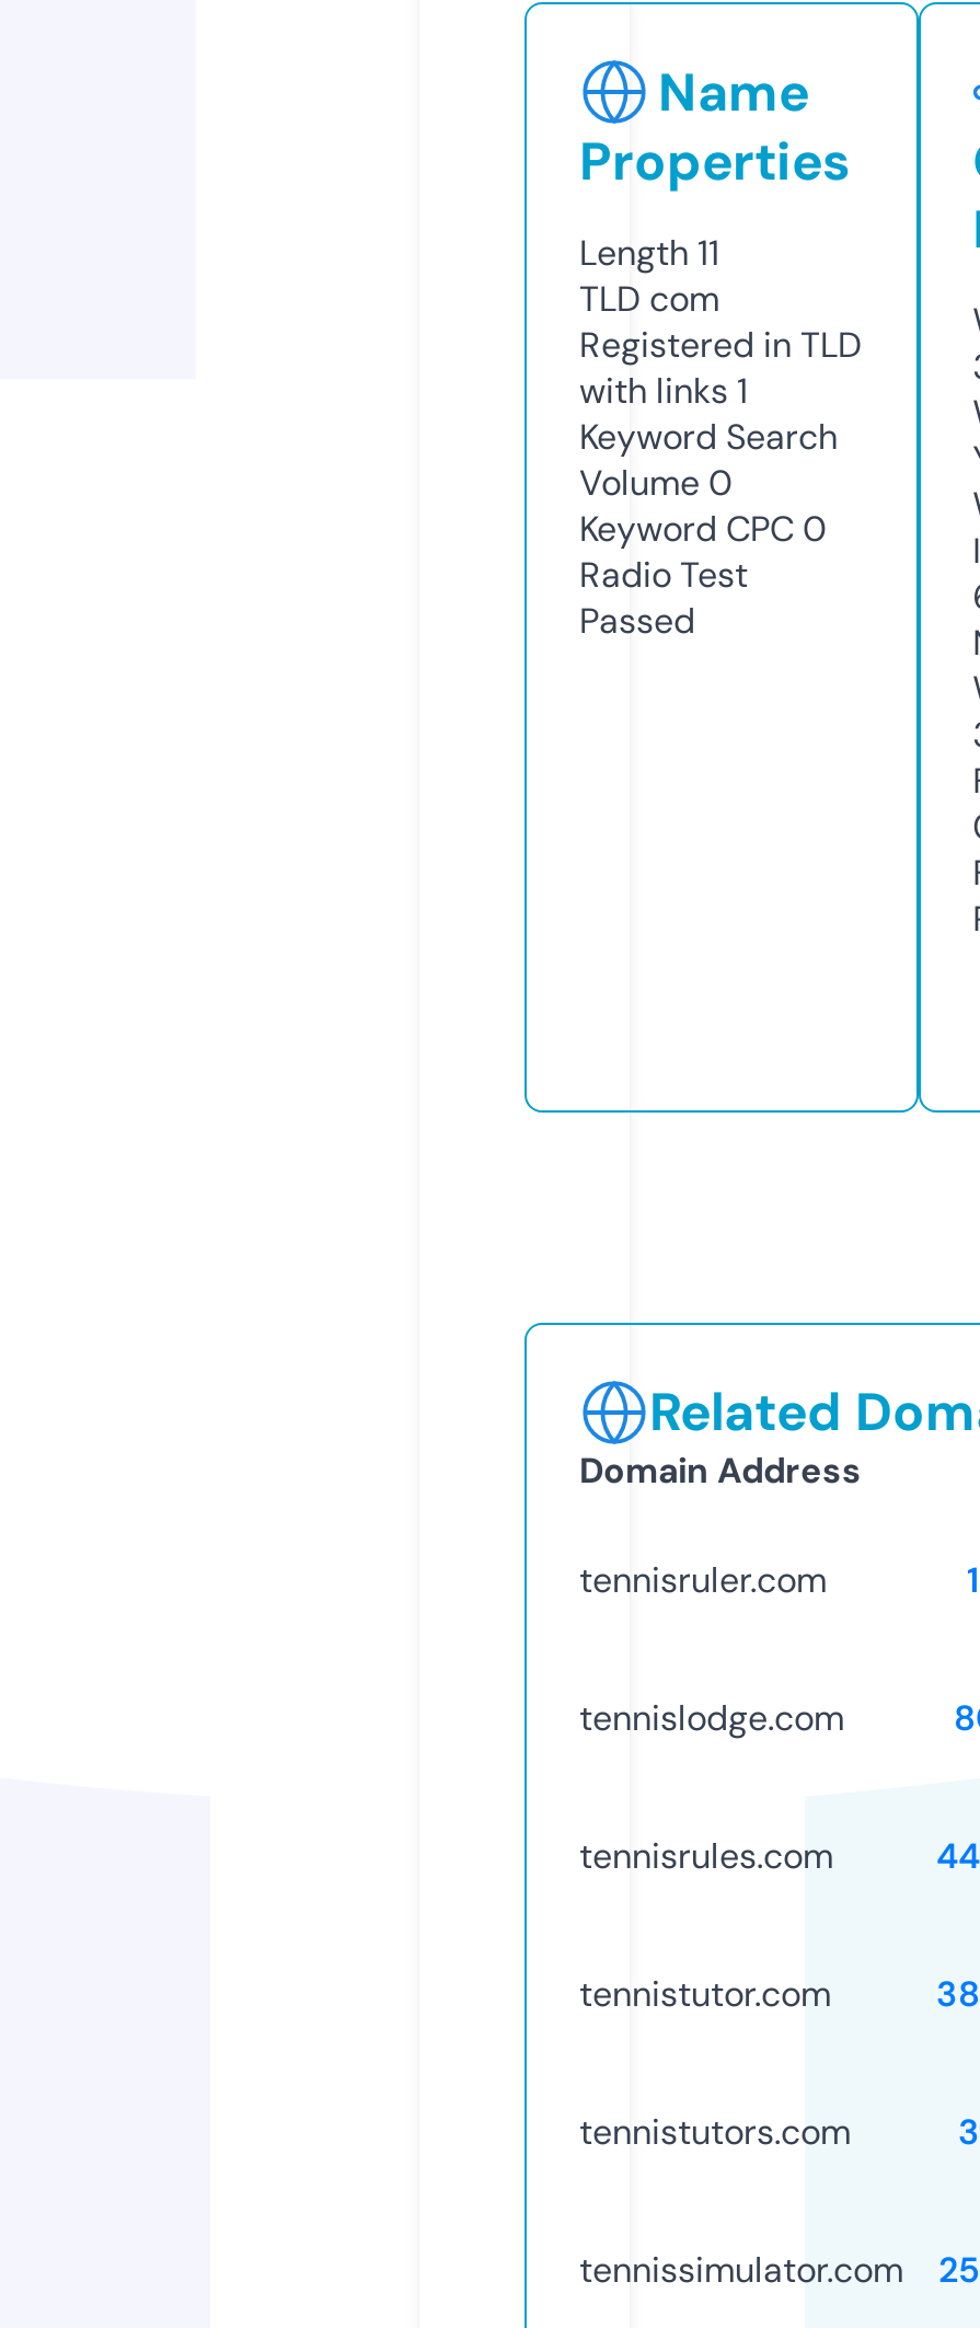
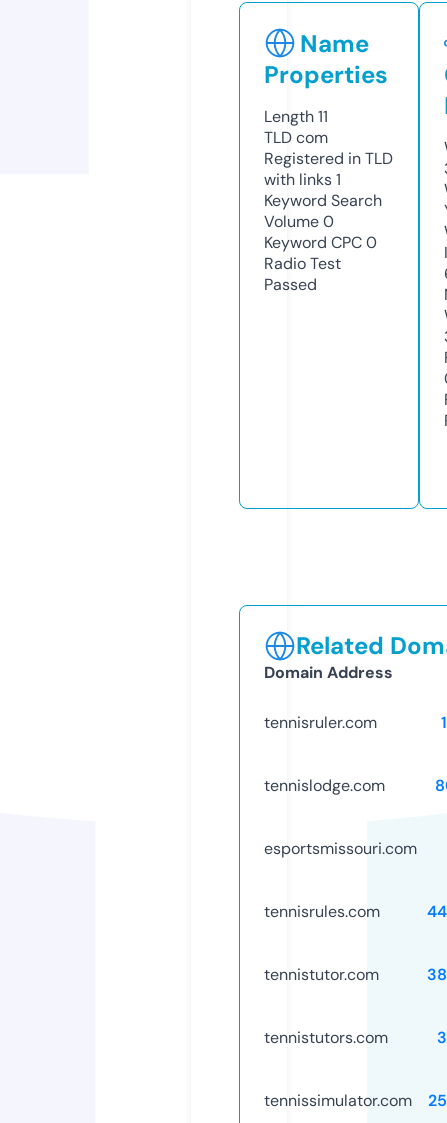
+ esportsmissouri.com
